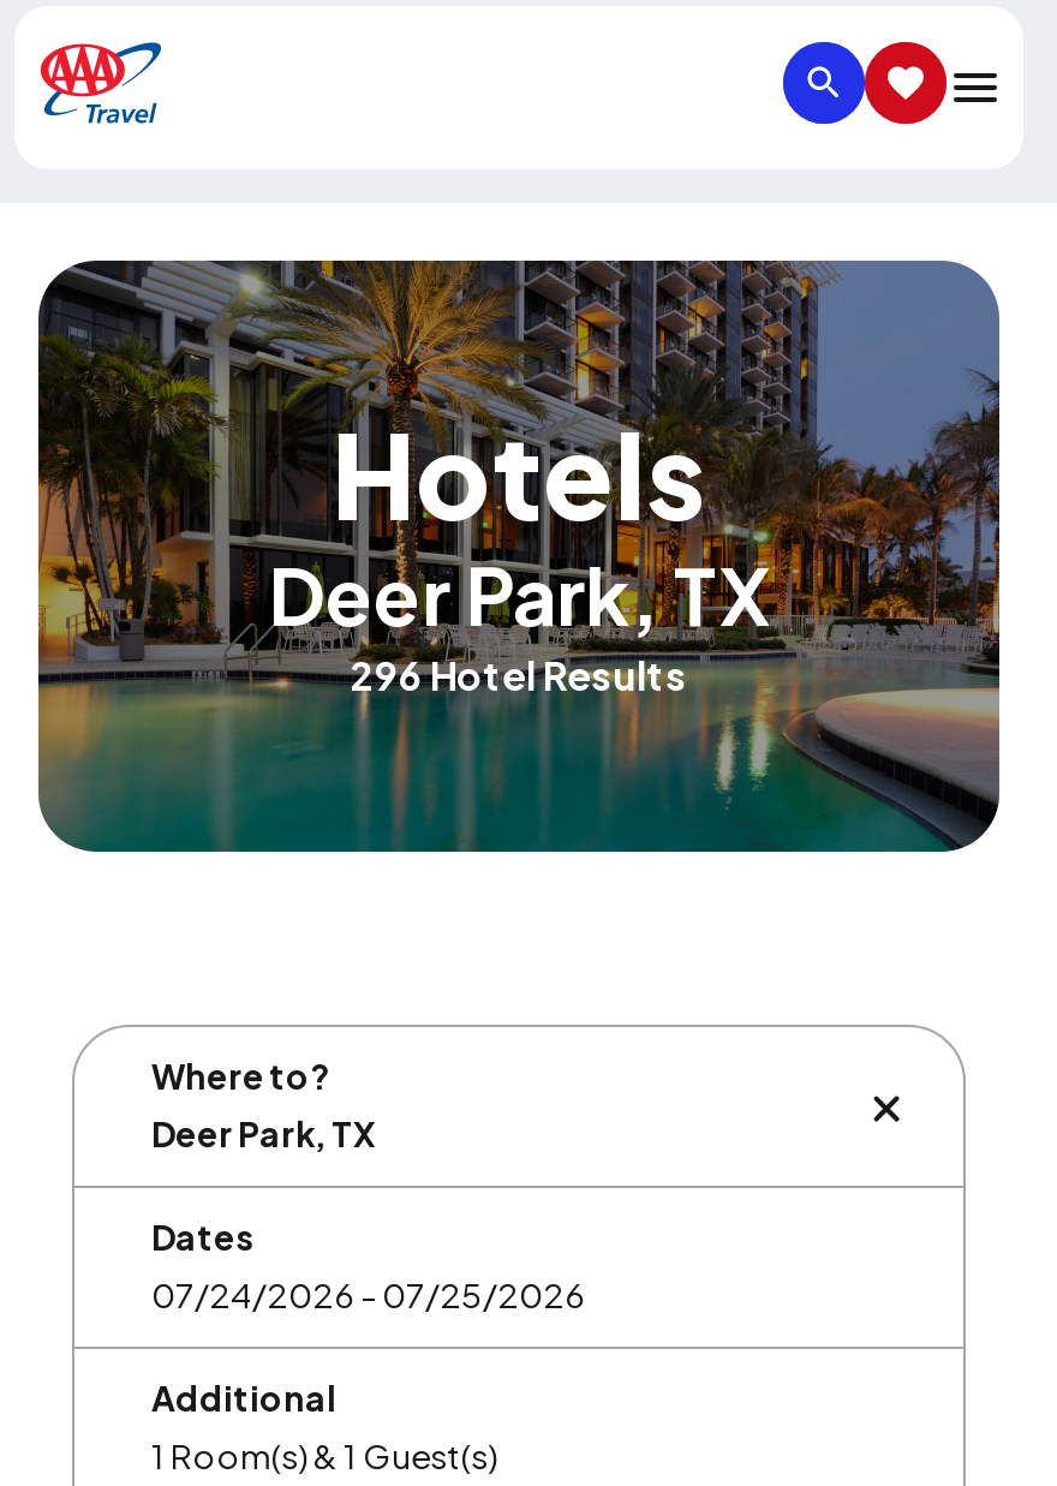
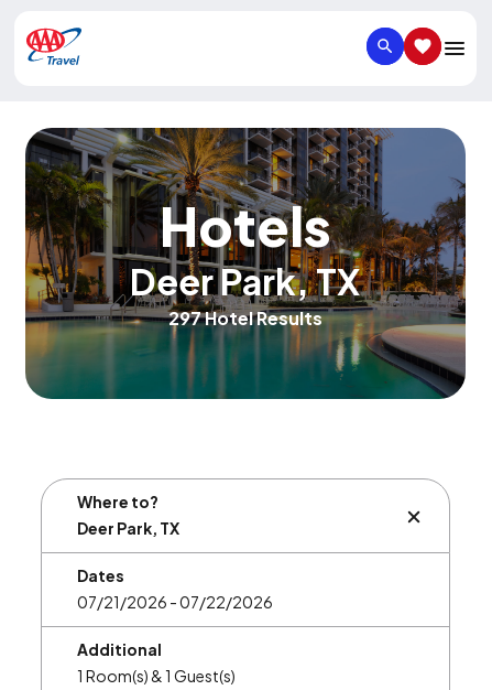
- 296 Hotel Results
+ 297 Hotel Results
